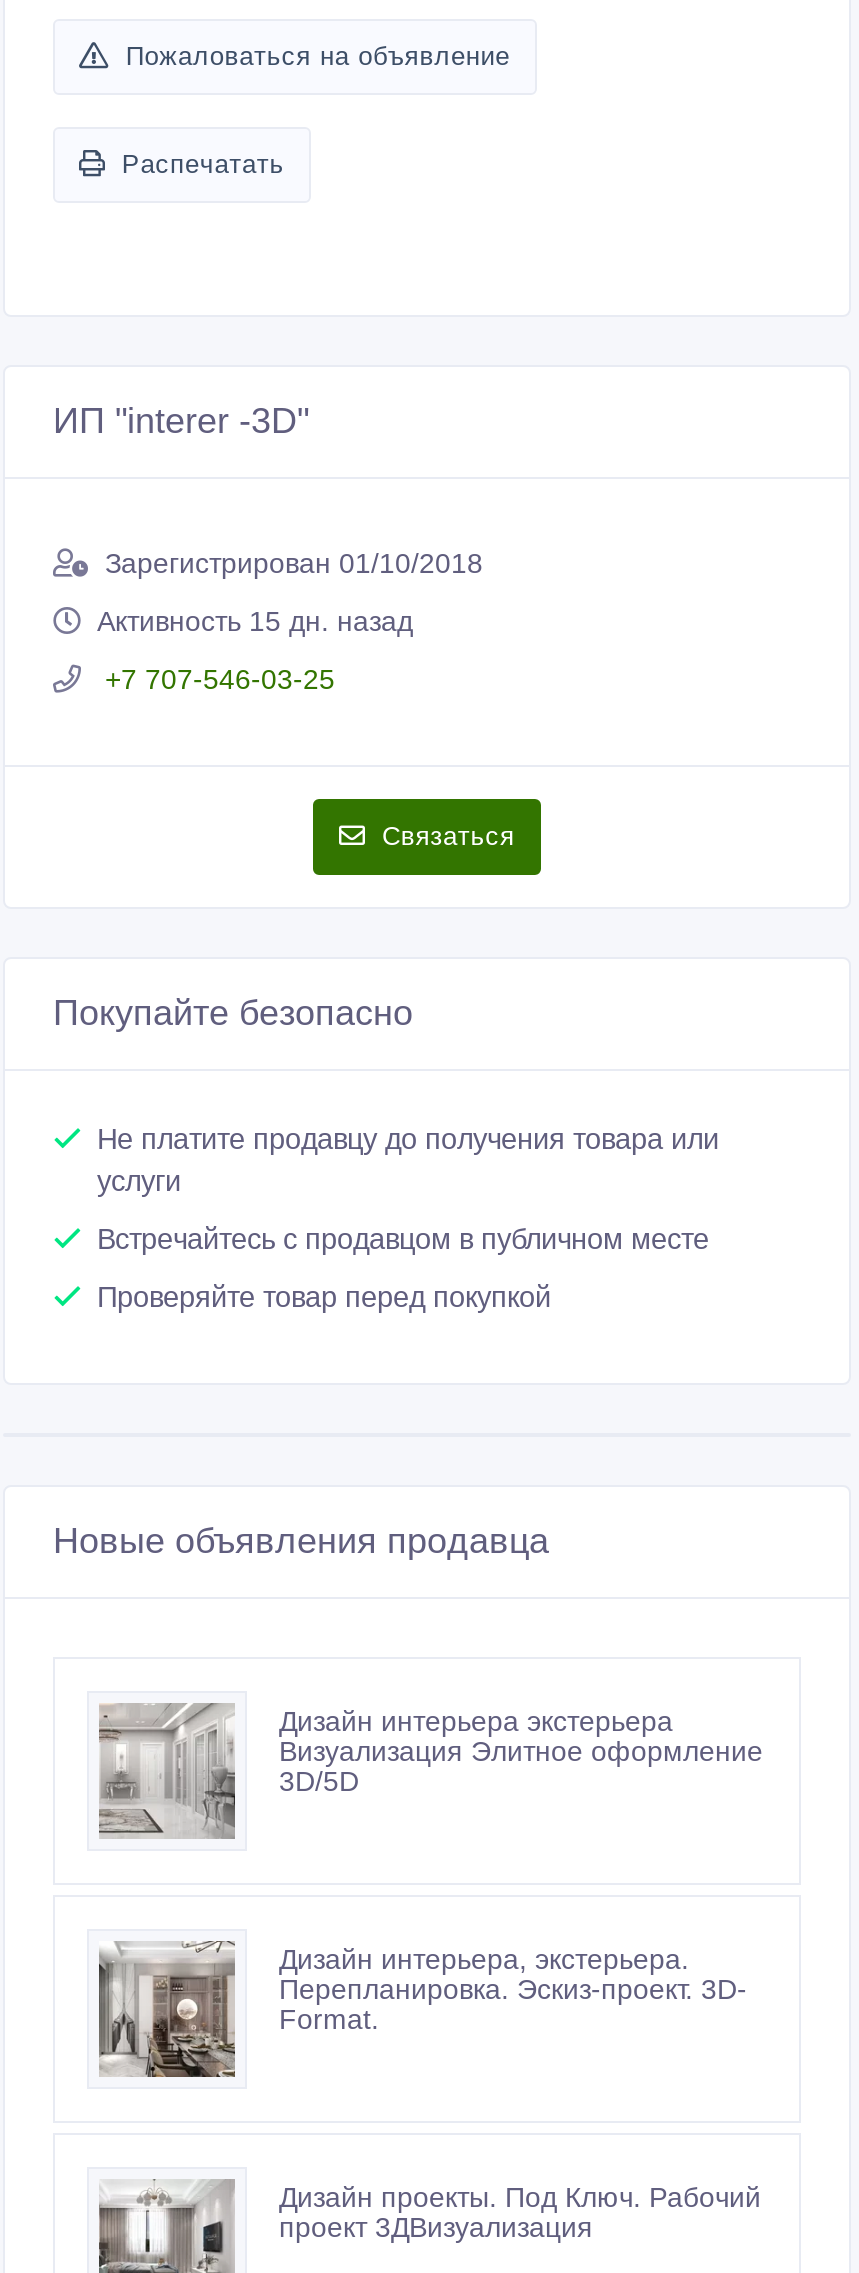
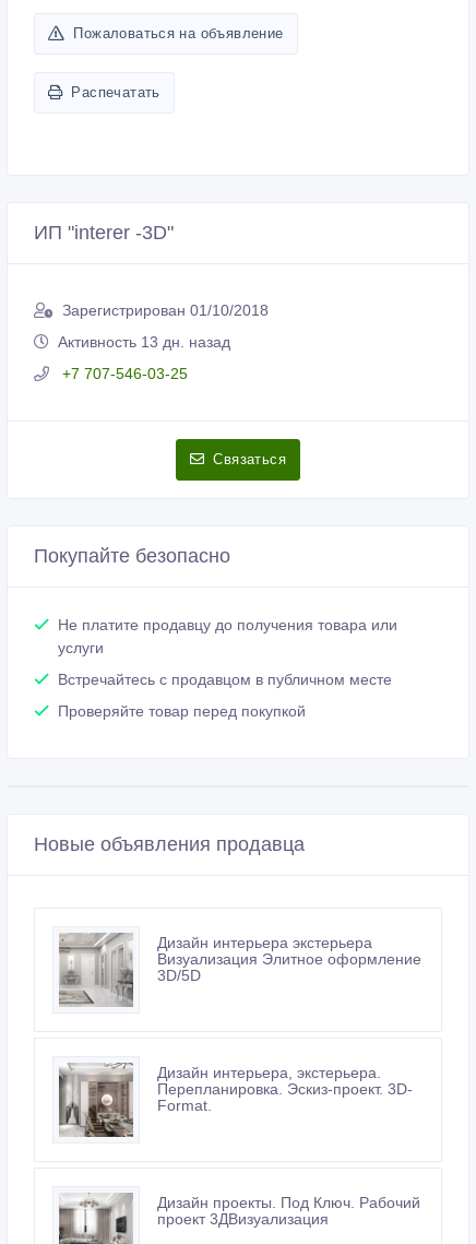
- Активность 15 дн. назад
+ Активность 13 дн. назад
